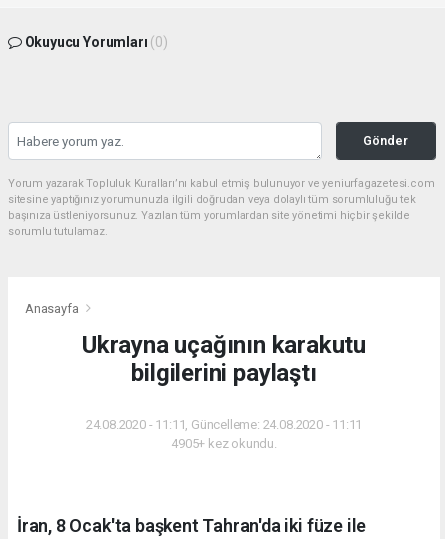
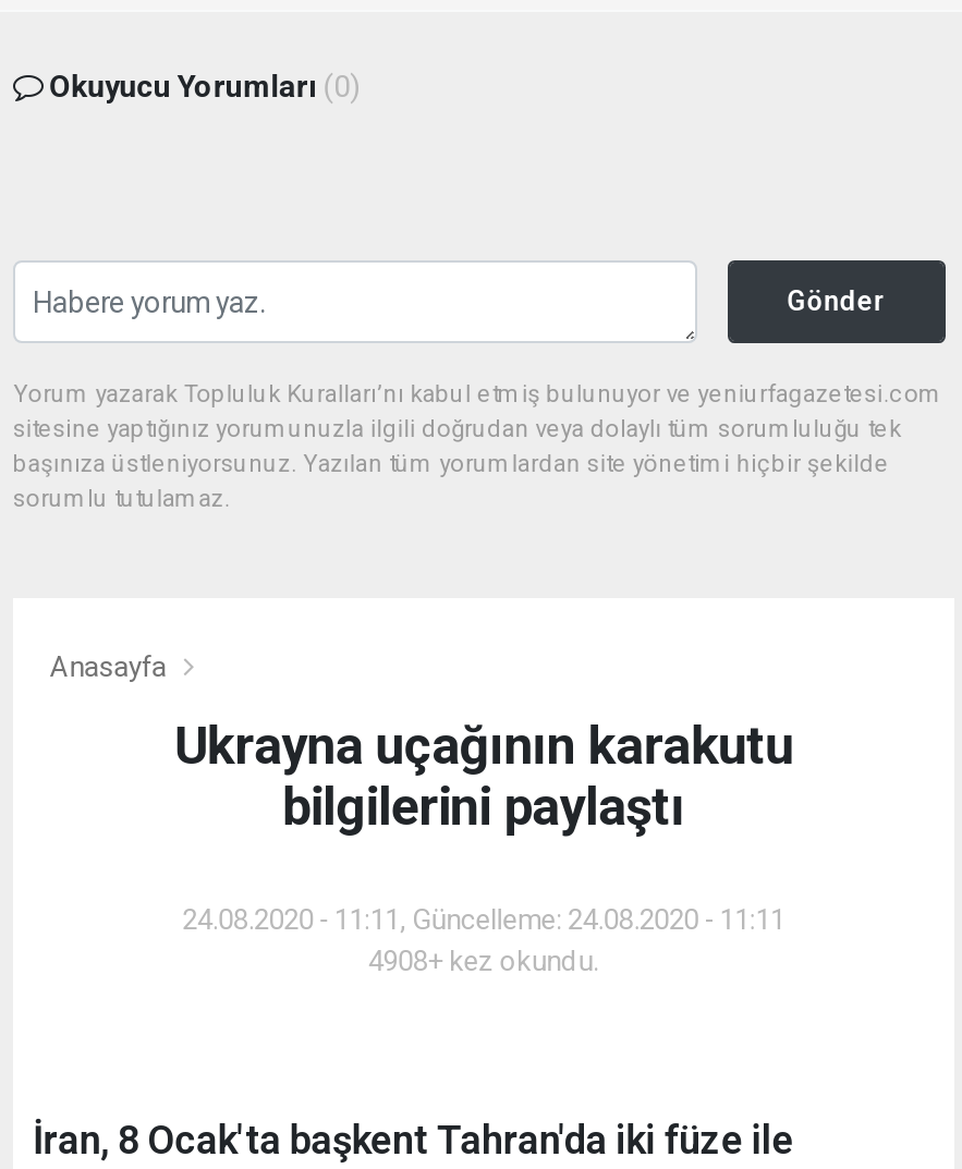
- 4905+ kez okundu.
+ 4908+ kez okundu.
